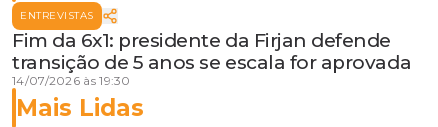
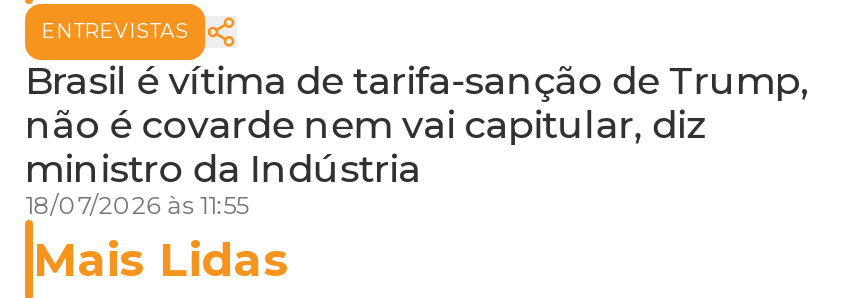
- Fim da 6x1: presidente da Firjan defende
- transição de 5 anos se escala for aprovada
- 14/07/2026 às 19:30
+ Brasil é vítima de tarifa-sanção de Trump,
+ não é covarde nem vai capitular, diz
+ ministro da Indústria
+ 18/07/2026 às 11:55
